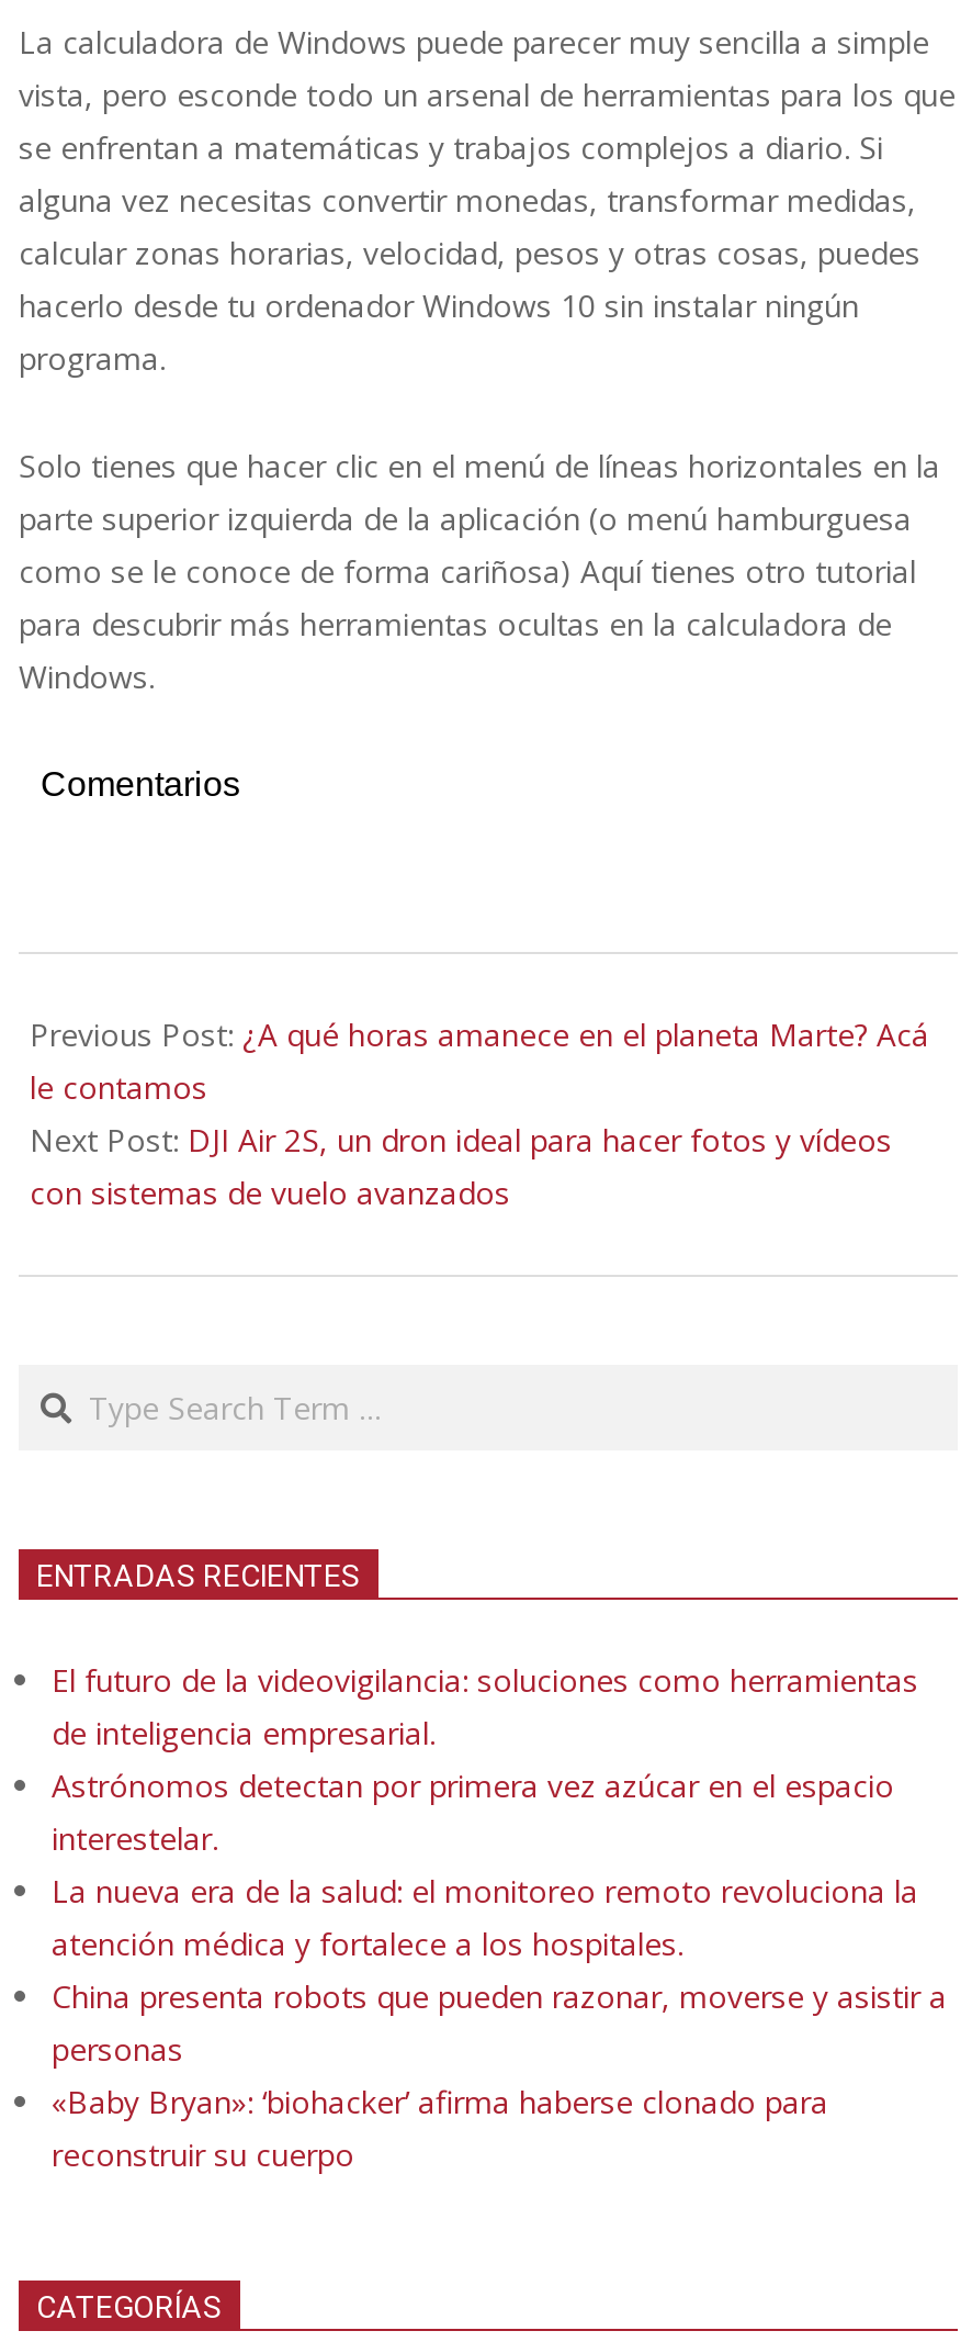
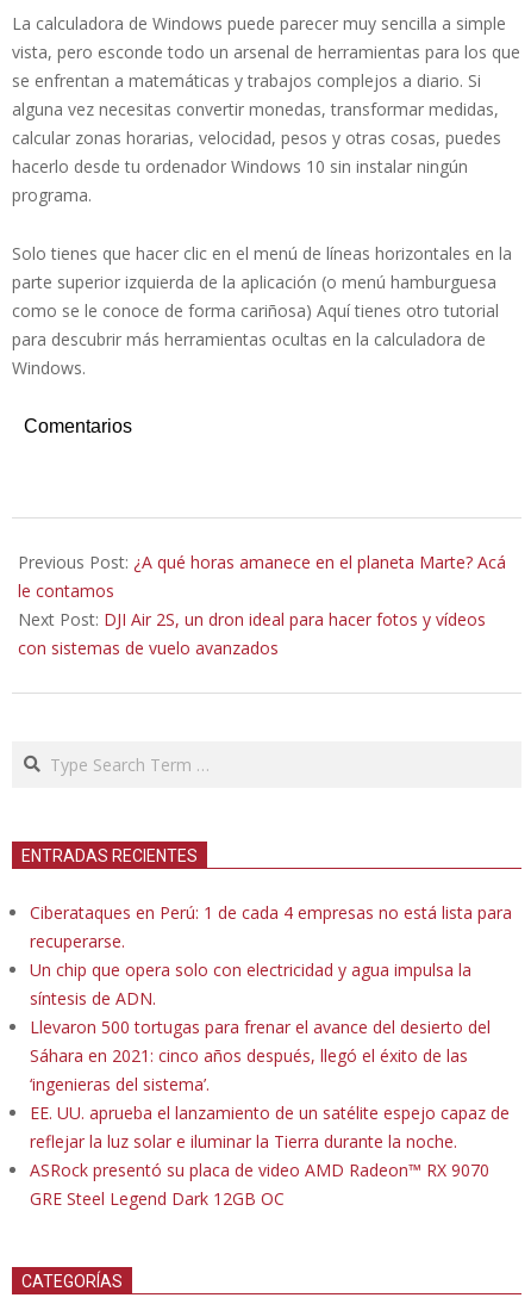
- El futuro de la videovigilancia: soluciones como herramientas
- de inteligencia empresarial.
- Astrónomos detectan por primera vez azúcar en el espacio
- interestelar.
- La nueva era de la salud: el monitoreo remoto revoluciona la
- atención médica y fortalece a los hospitales.
- China presenta robots que pueden razonar, moverse y asistir a
- personas
- «Baby Bryan»: ‘biohacker’ afirma haberse clonado para
- reconstruir su cuerpo
+ Ciberataques en Perú: 1 de cada 4 empresas no está lista para
+ recuperarse.
+ Un chip que opera solo con electricidad y agua impulsa la
+ síntesis de ADN.
+ Llevaron 500 tortugas para frenar el avance del desierto del
+ Sáhara en 2021: cinco años después, llegó el éxito de las
+ ‘ingenieras del sistema’.
+ EE. UU. aprueba el lanzamiento de un satélite espejo capaz de
+ reflejar la luz solar e iluminar la Tierra durante la noche.
+ ASRock presentó su placa de video AMD Radeon™ RX 9070
+ GRE Steel Legend Dark 12GB OC
